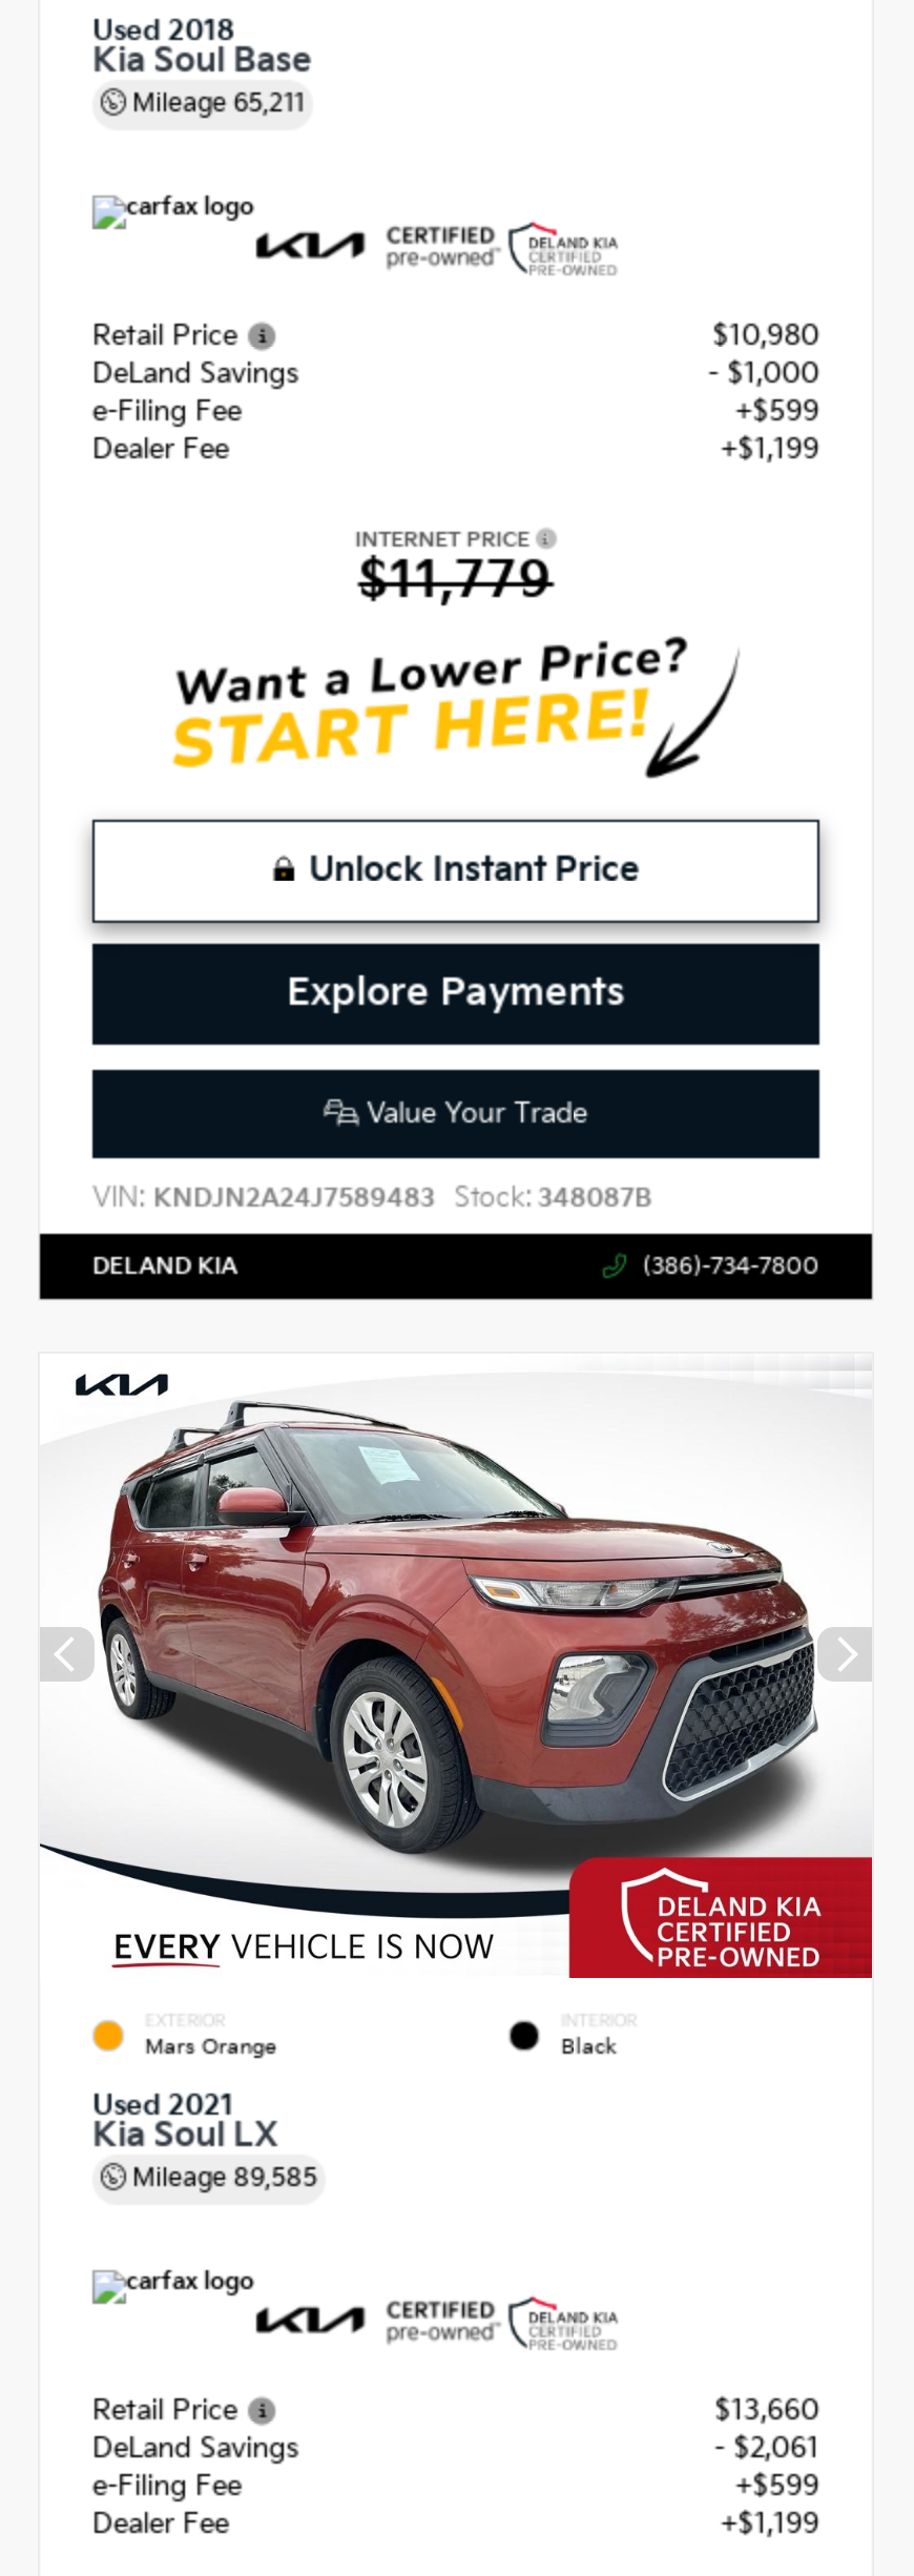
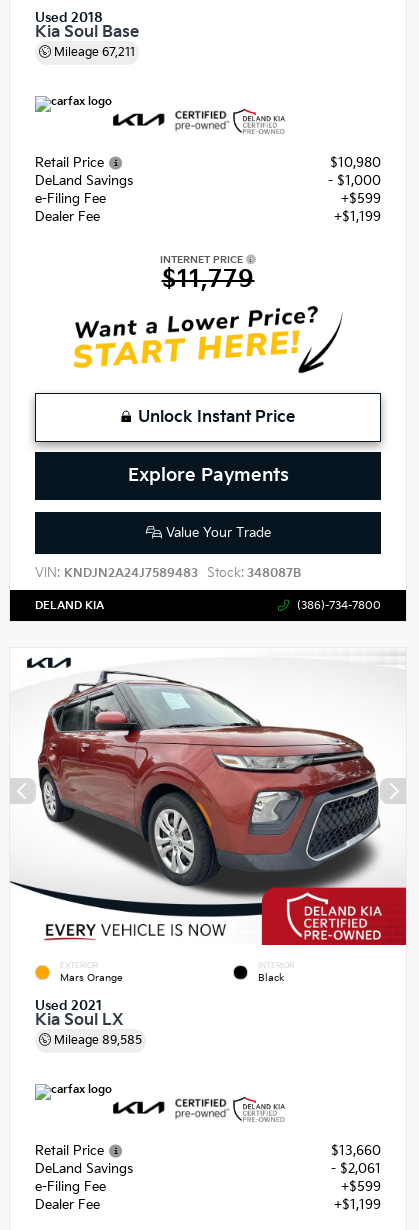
- Mileage 65,211
+ Mileage 67,211
